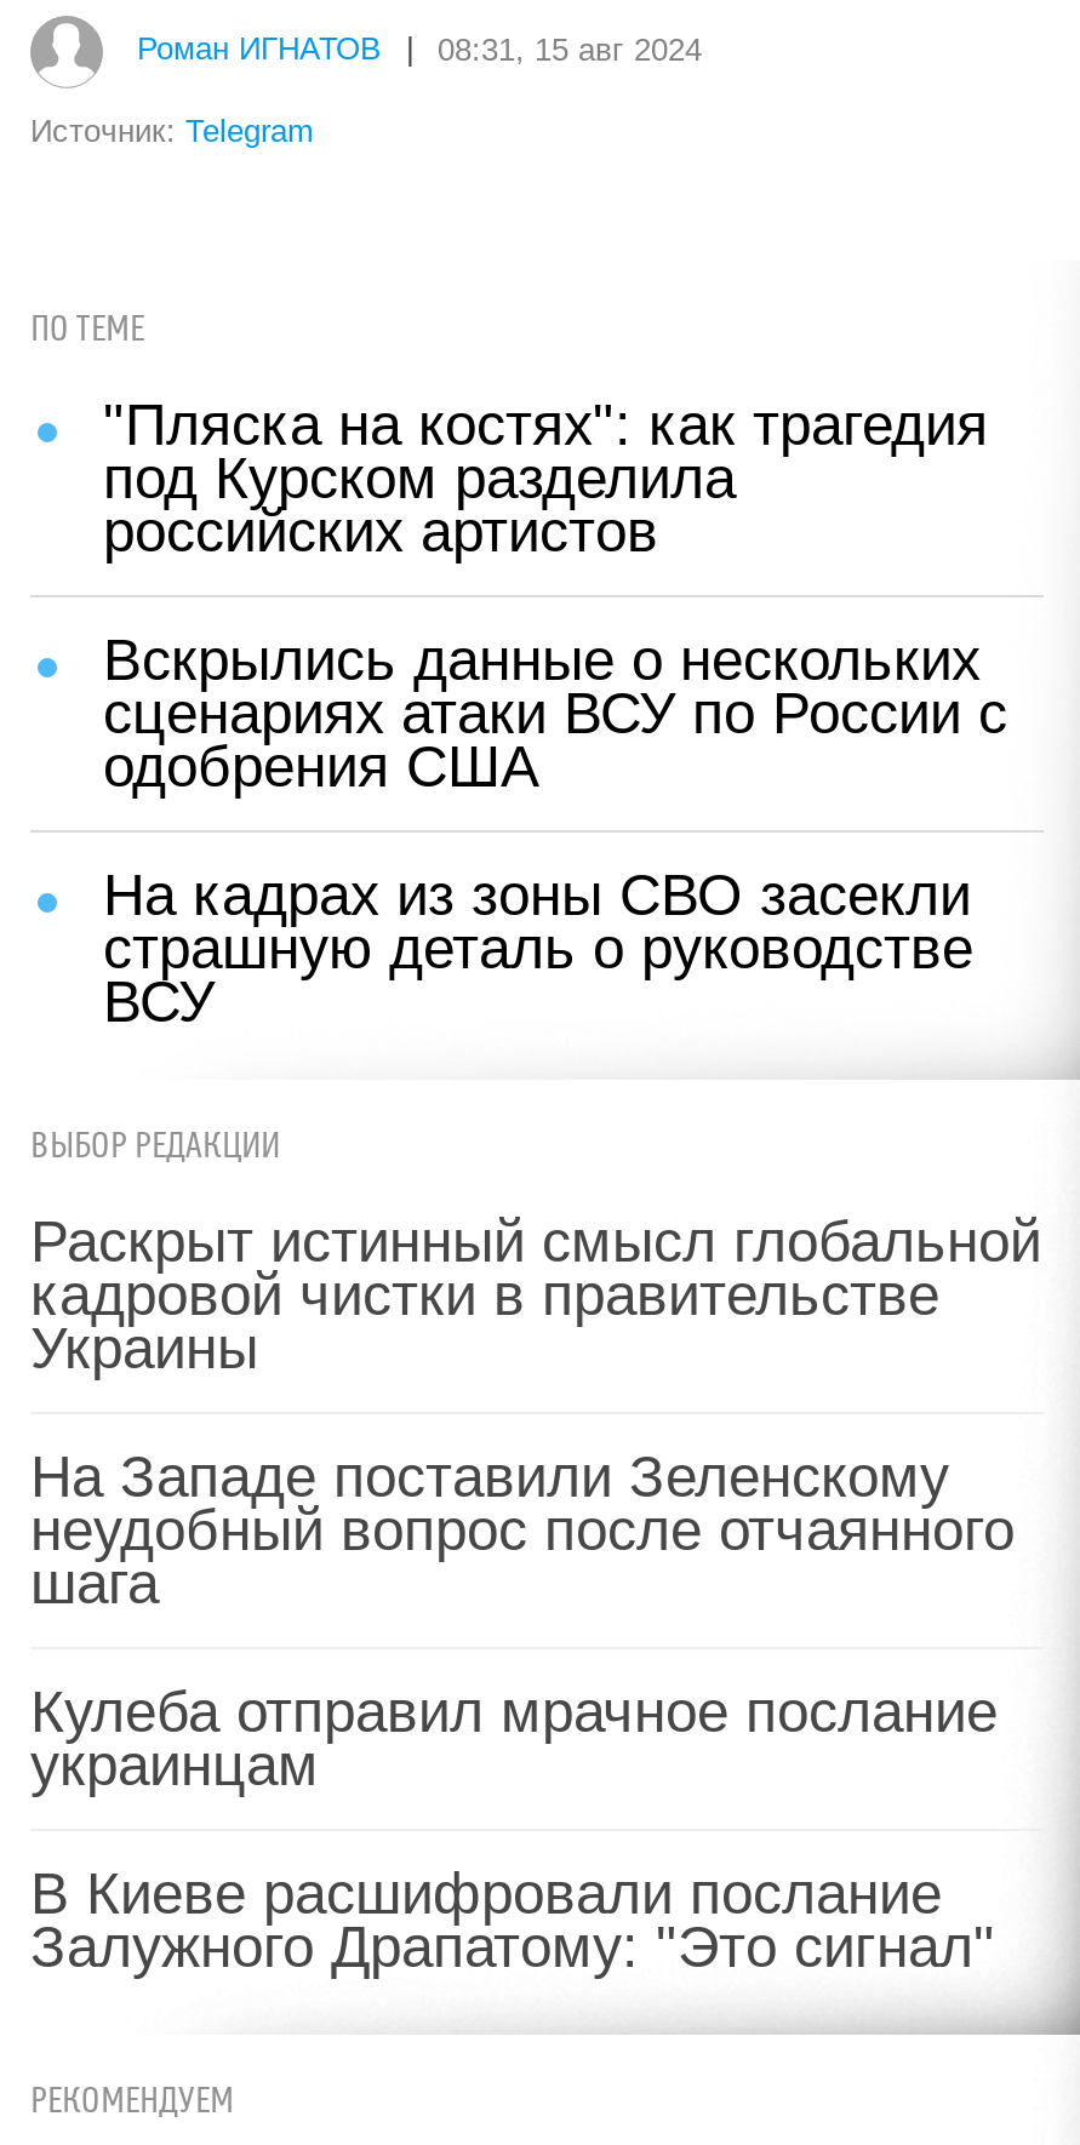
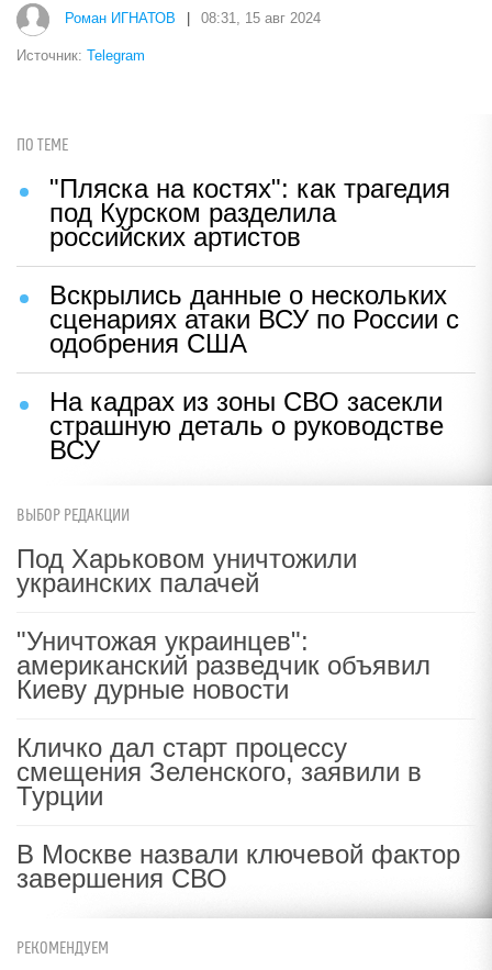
- Раскрыт истинный смысл глобальной
- кадровой чистки в правительстве
- Украины
+ Под Харьковом уничтожили
+ украинских палачей

- На Западе поставили Зеленскому
- неудобный вопрос после отчаянного
- шага
+ "Уничтожая украинцев":
+ американский разведчик объявил
+ Киеву дурные новости

- Кулеба отправил мрачное послание
- украинцам
+ Кличко дал старт процессу
+ смещения Зеленского, заявили в
+ Турции

- В Киеве расшифровали послание
- Залужного Драпатому: "Это сигнал"
+ В Москве назвали ключевой фактор
+ завершения СВО
